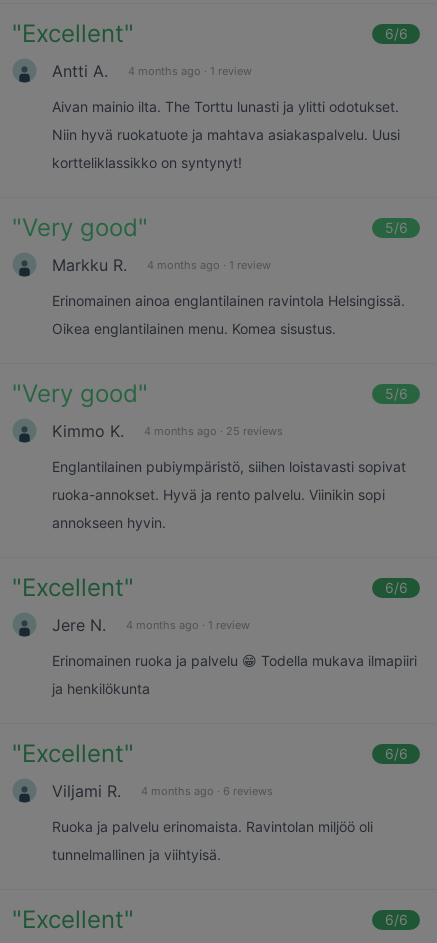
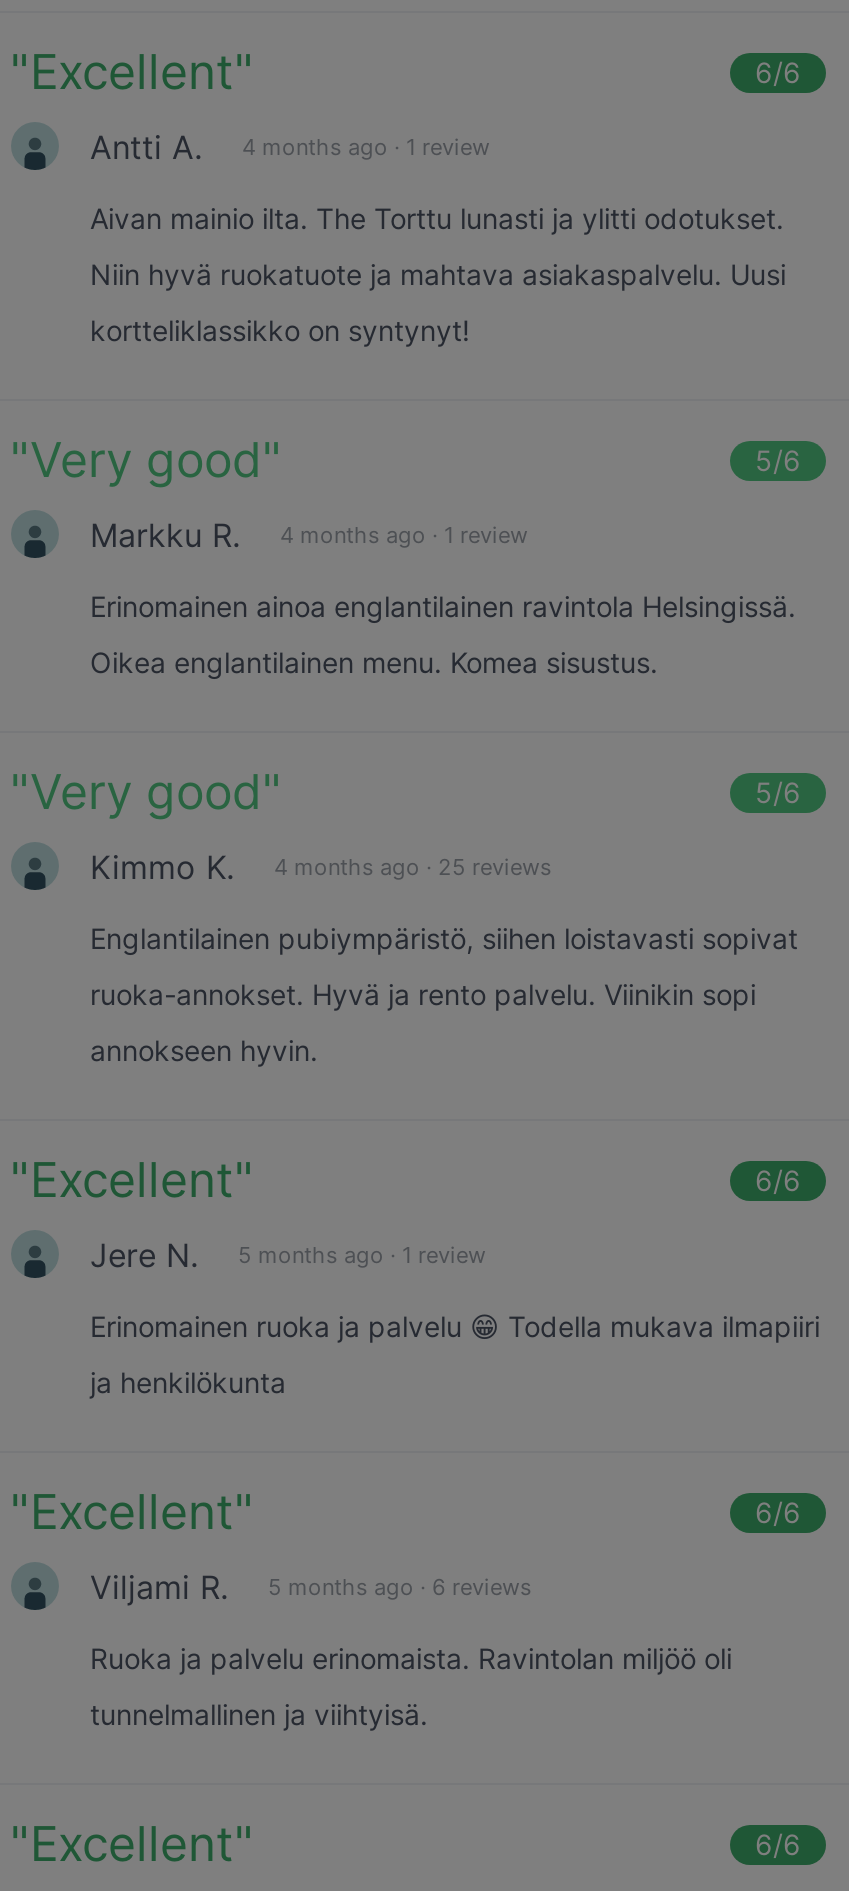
- 4 months ago · 1 review
+ 5 months ago · 1 review

- 4 months ago · 6 reviews
+ 5 months ago · 6 reviews
